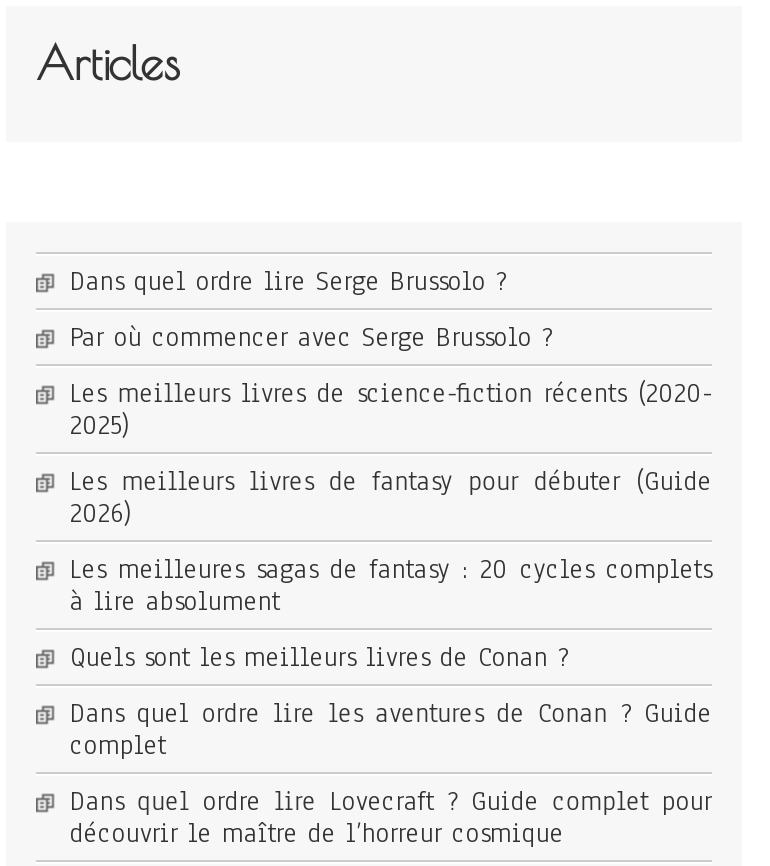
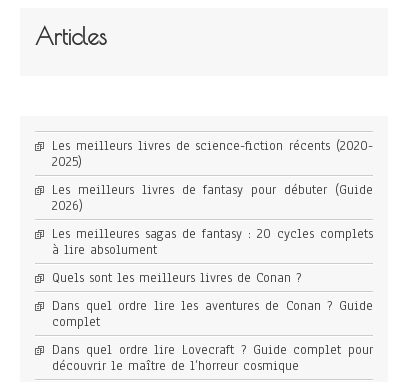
- Dans quel ordre lire Serge Brussolo ?
- Par où commencer avec Serge Brussolo ?
